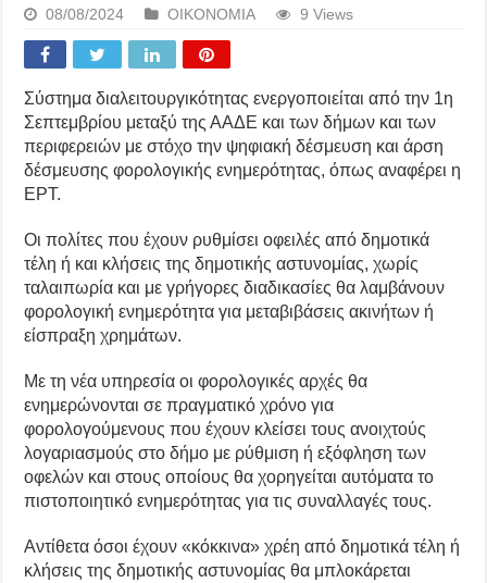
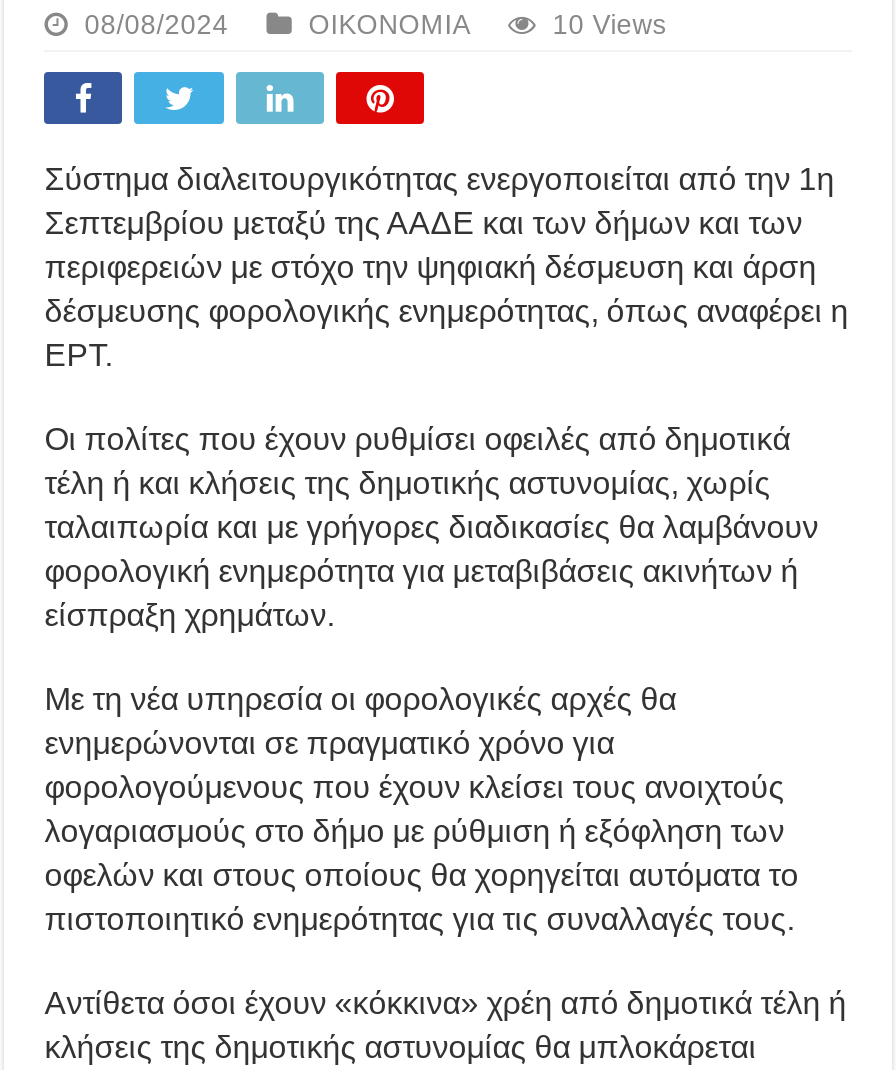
- 9 Views
+ 10 Views
